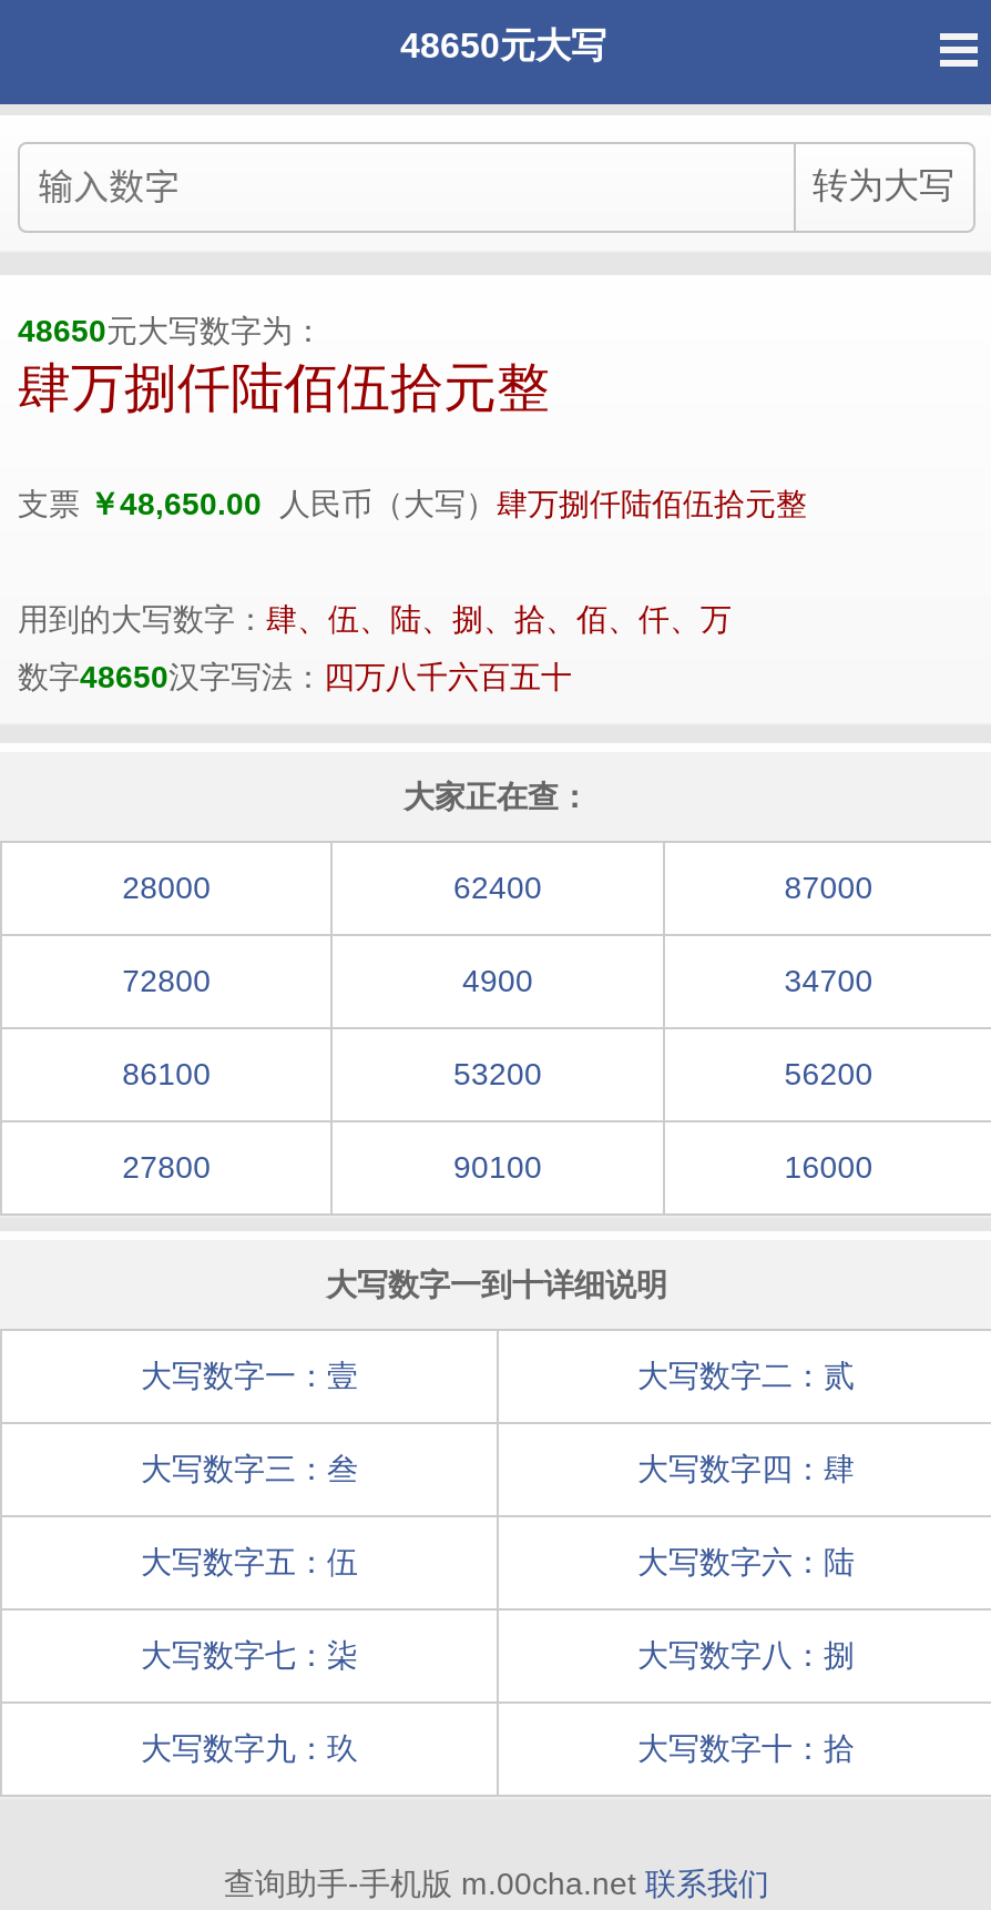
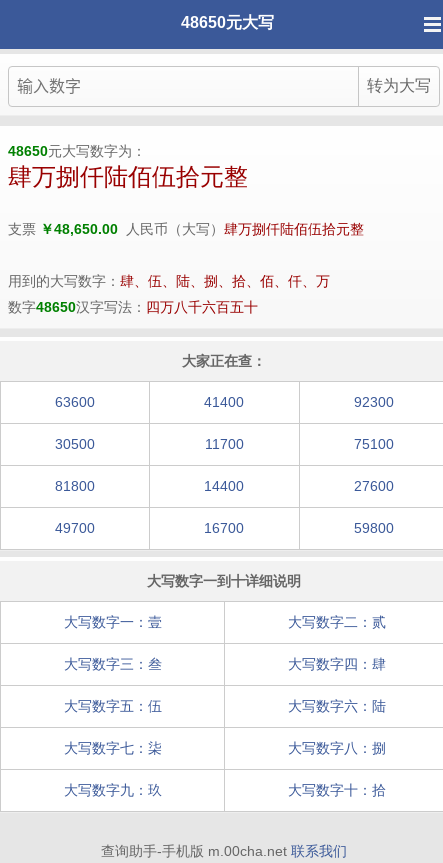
- 28000
+ 63600

- 62400
+ 41400

- 87000
+ 92300

- 72800
+ 30500

- 4900
+ 11700

- 34700
+ 75100

- 86100
+ 81800

- 53200
+ 14400

- 56200
+ 27600

- 27800
+ 49700

- 90100
+ 16700

- 16000
+ 59800
